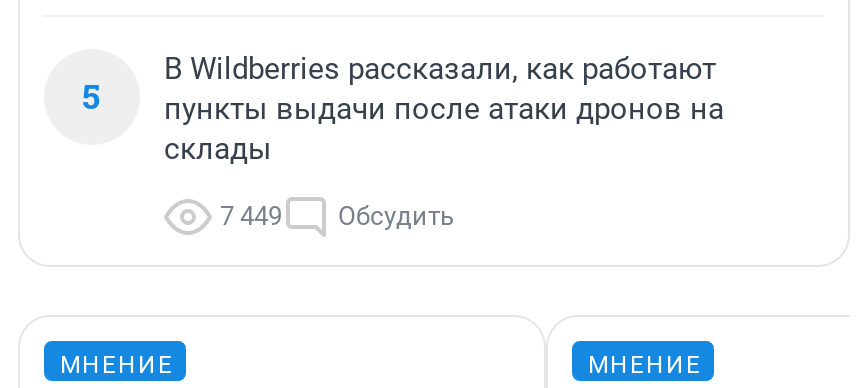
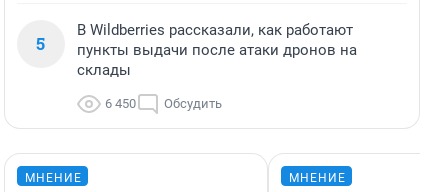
- 7 449 Обсудить
+ 6 450 Обсудить
